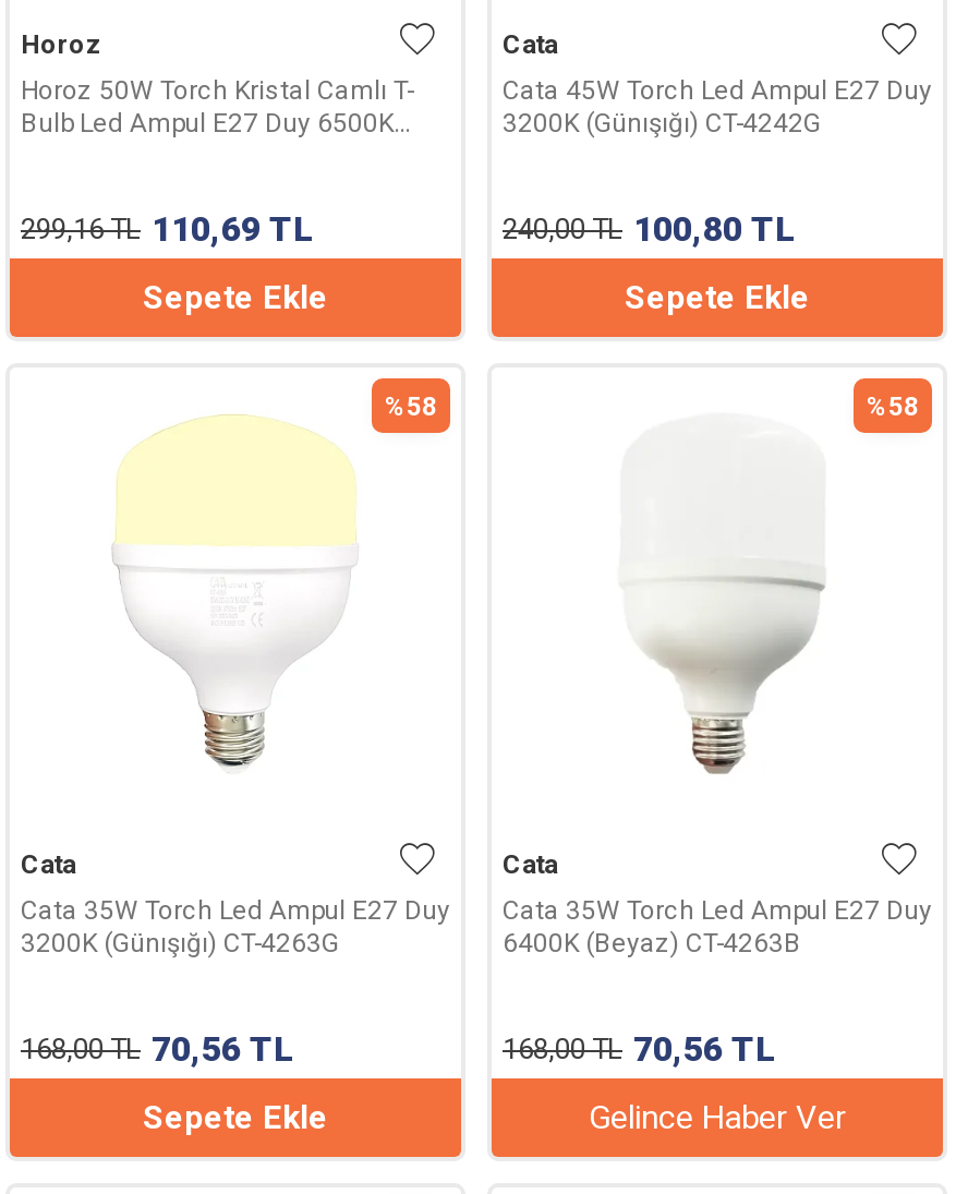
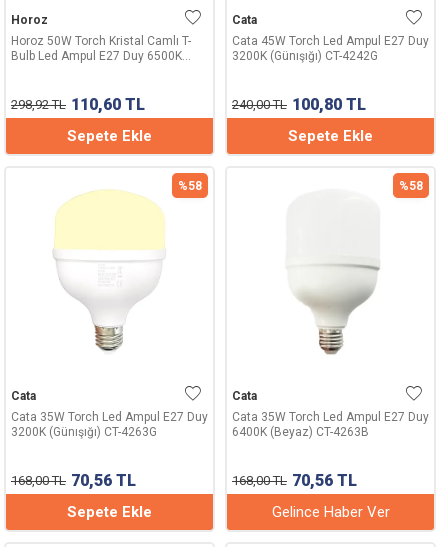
- 299,16TL 110,69 TL
+ 298,92TL 110,60 TL
